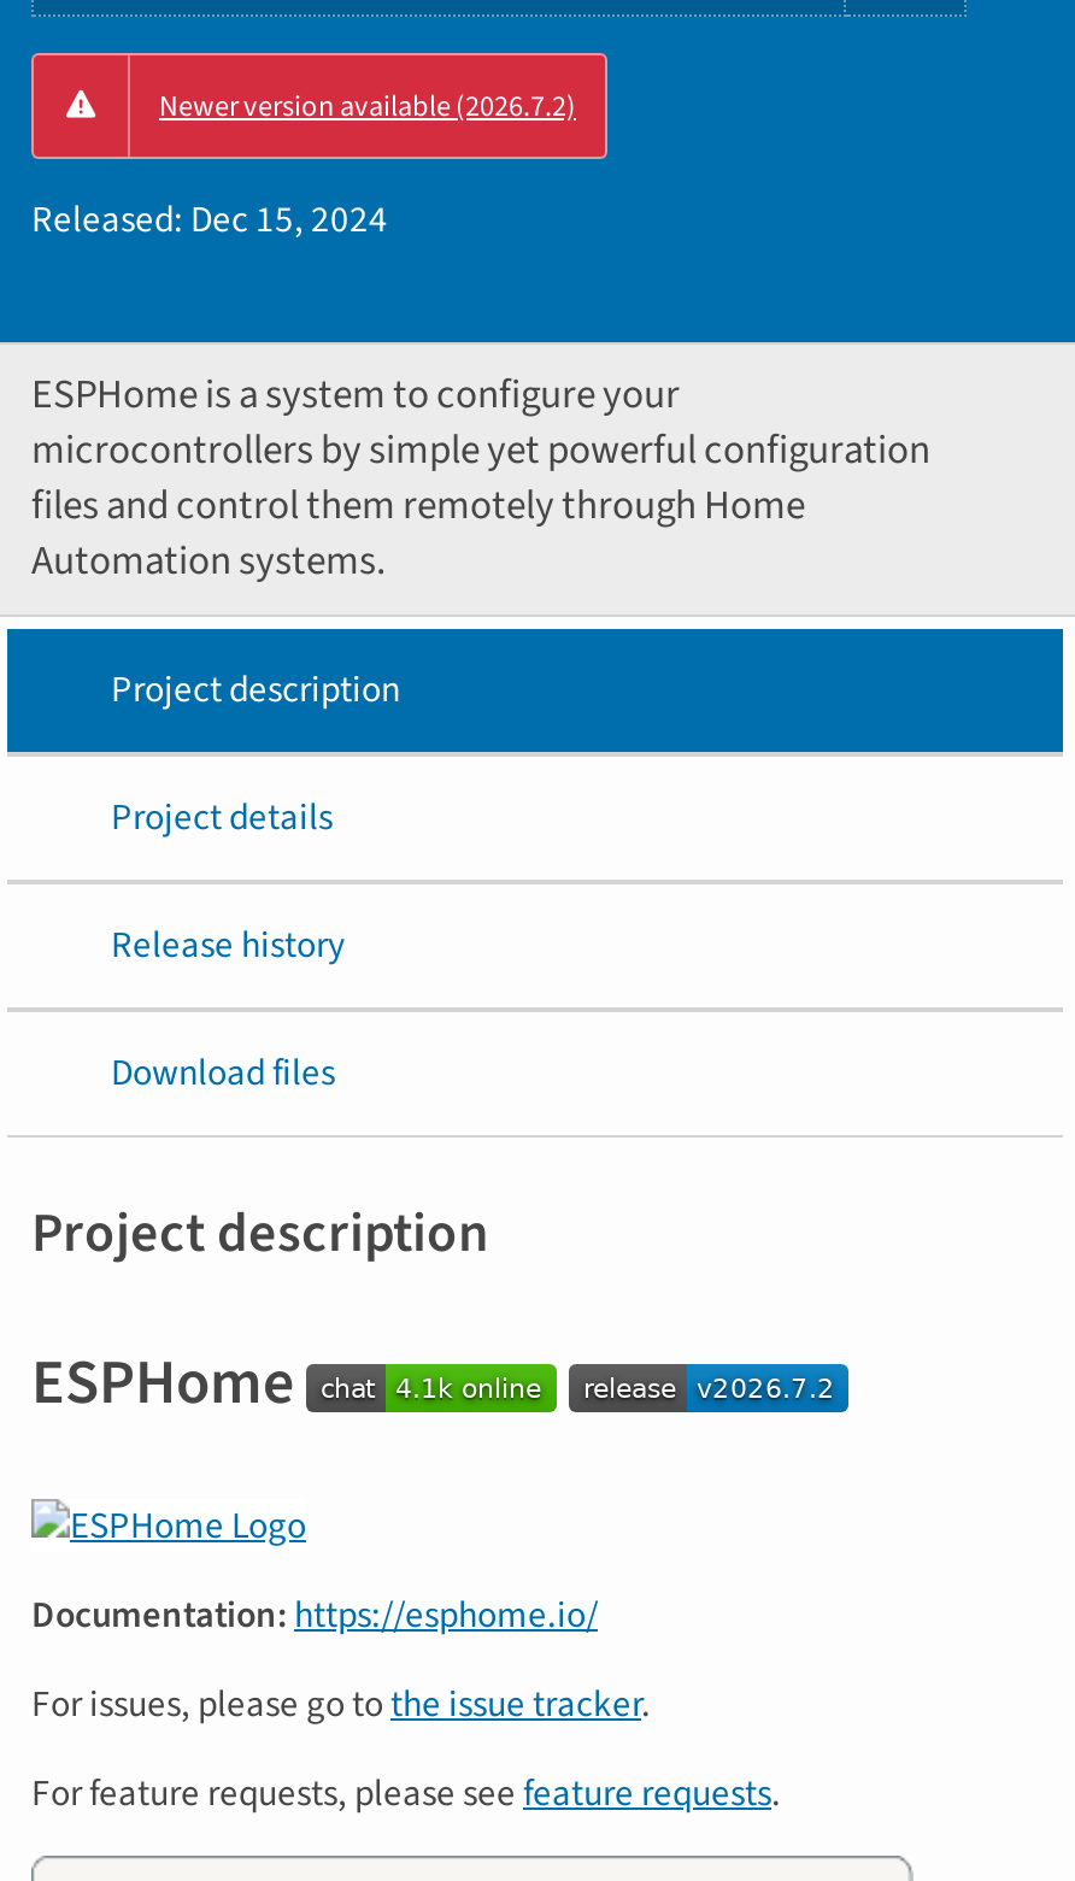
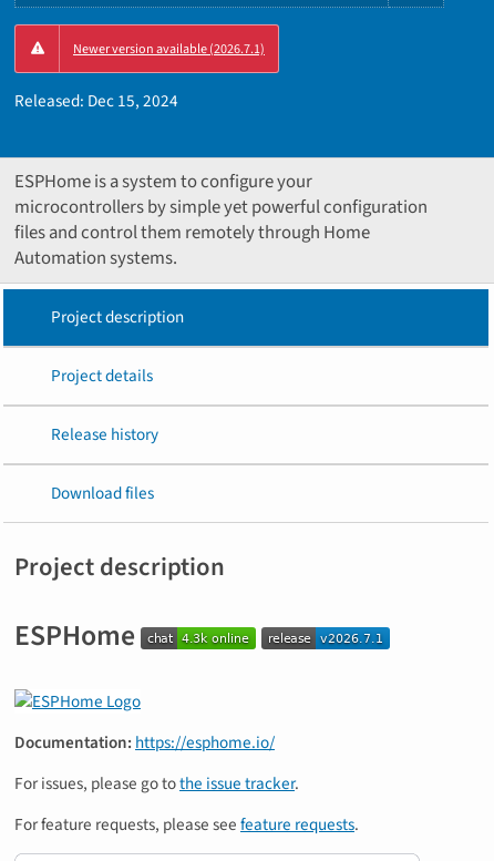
- Newer version available (2026.7.2)
+ Newer version available (2026.7.1)
